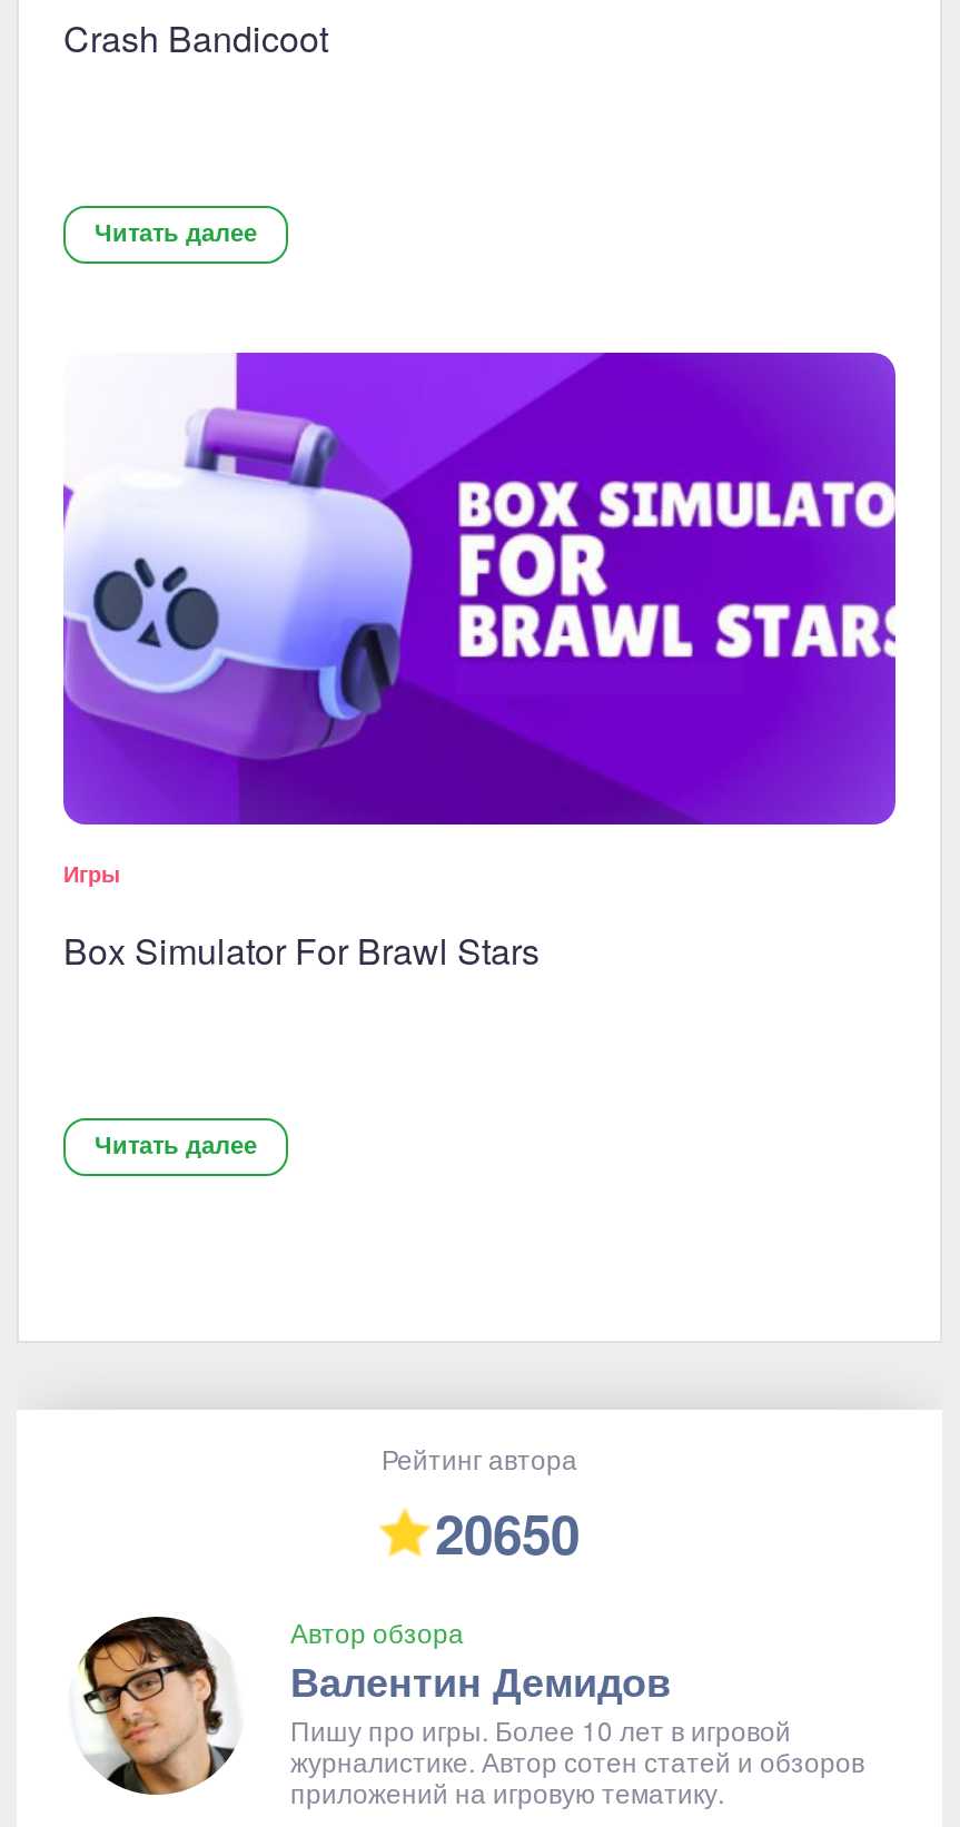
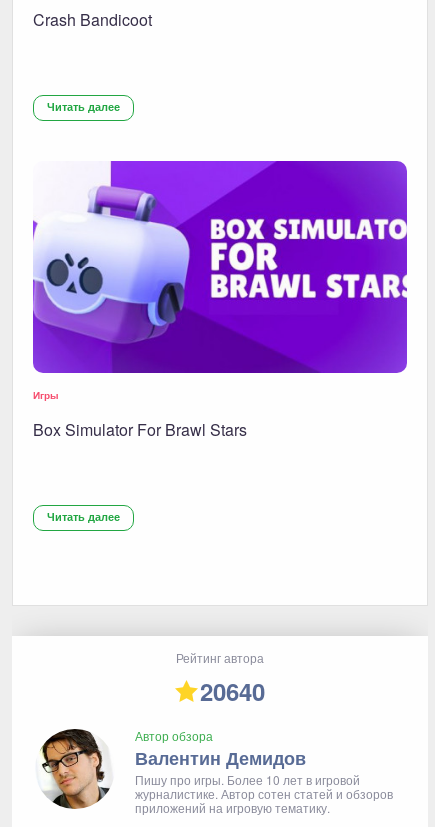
- 20650
+ 20640
